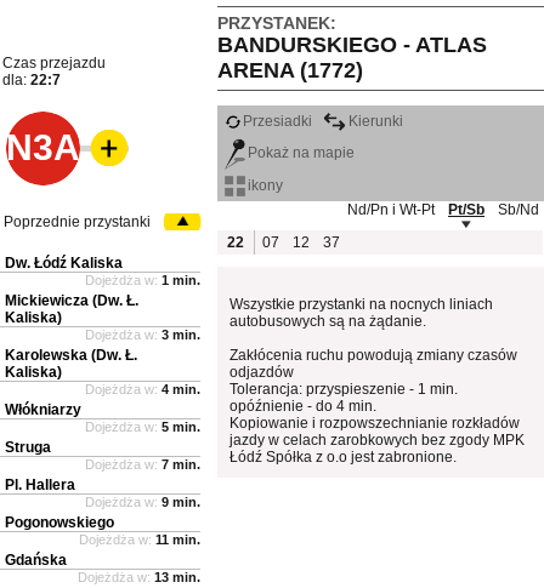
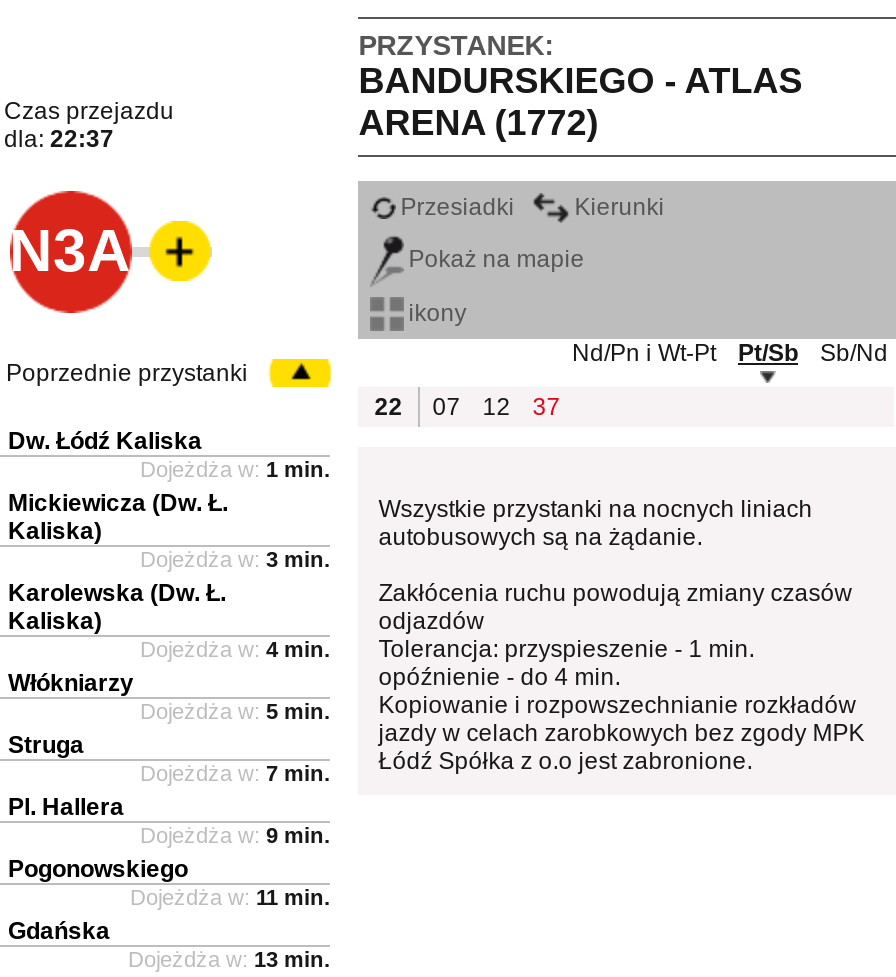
- dla: 22:7
+ dla: 22:37
